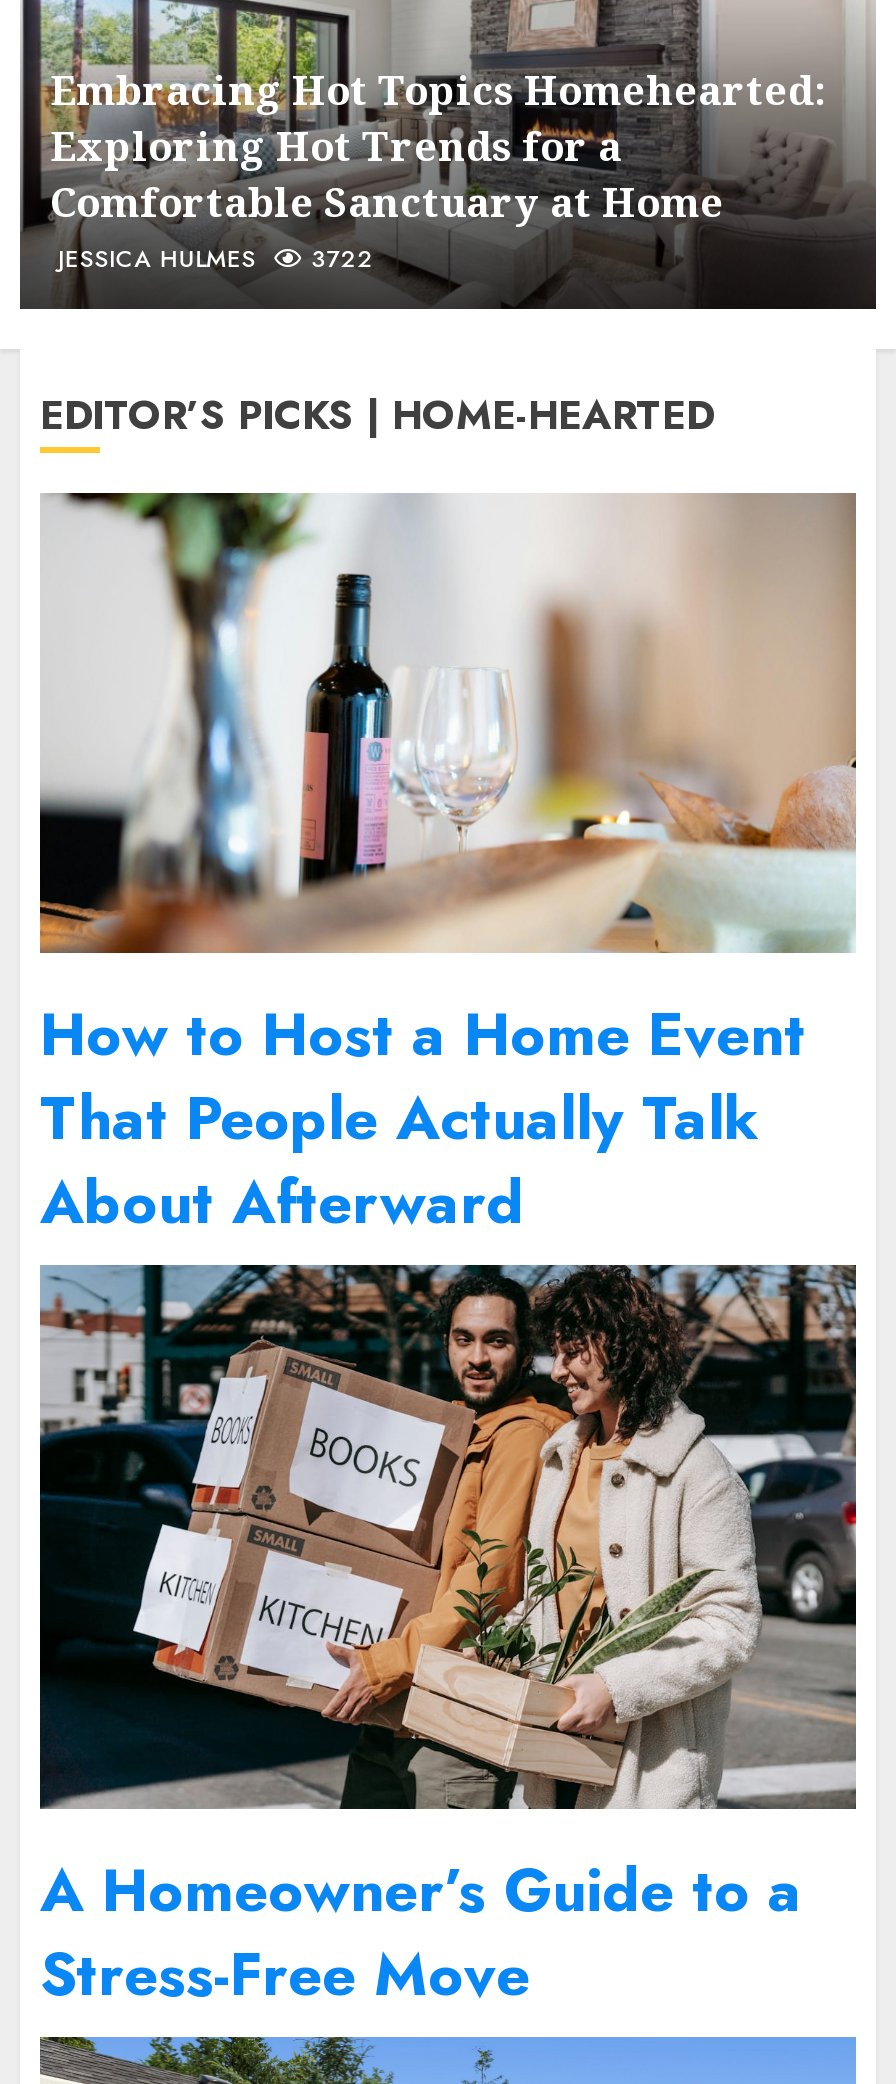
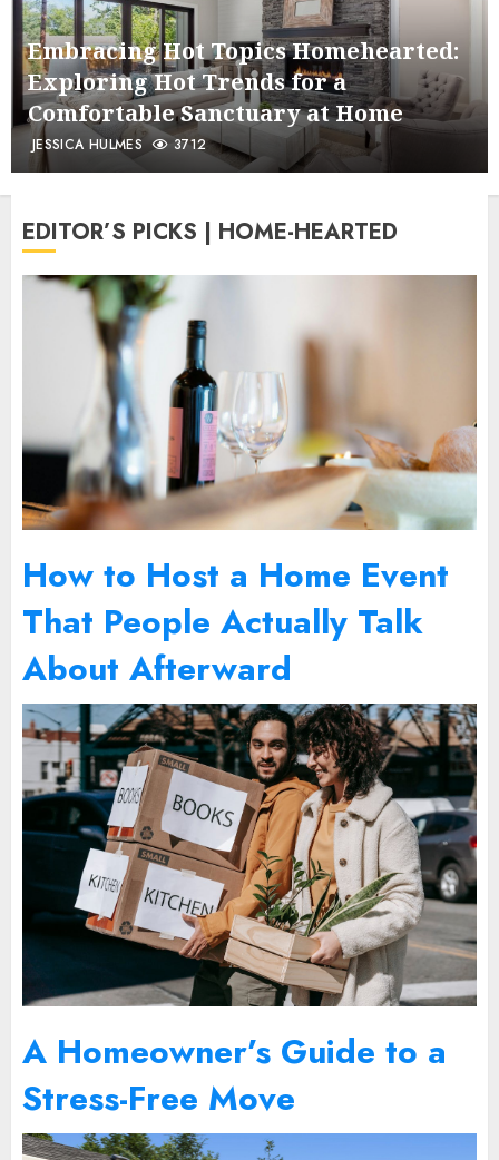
- JESSICA HULMES 3722
+ JESSICA HULMES 3712
